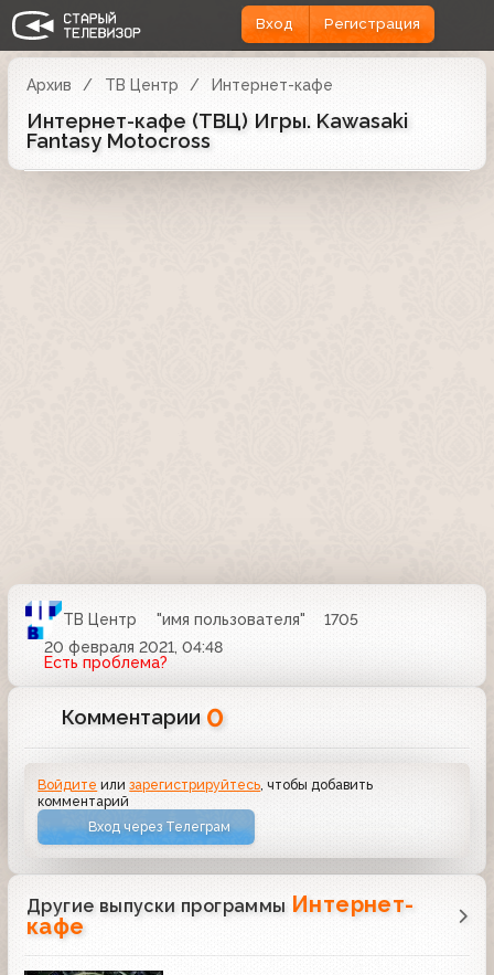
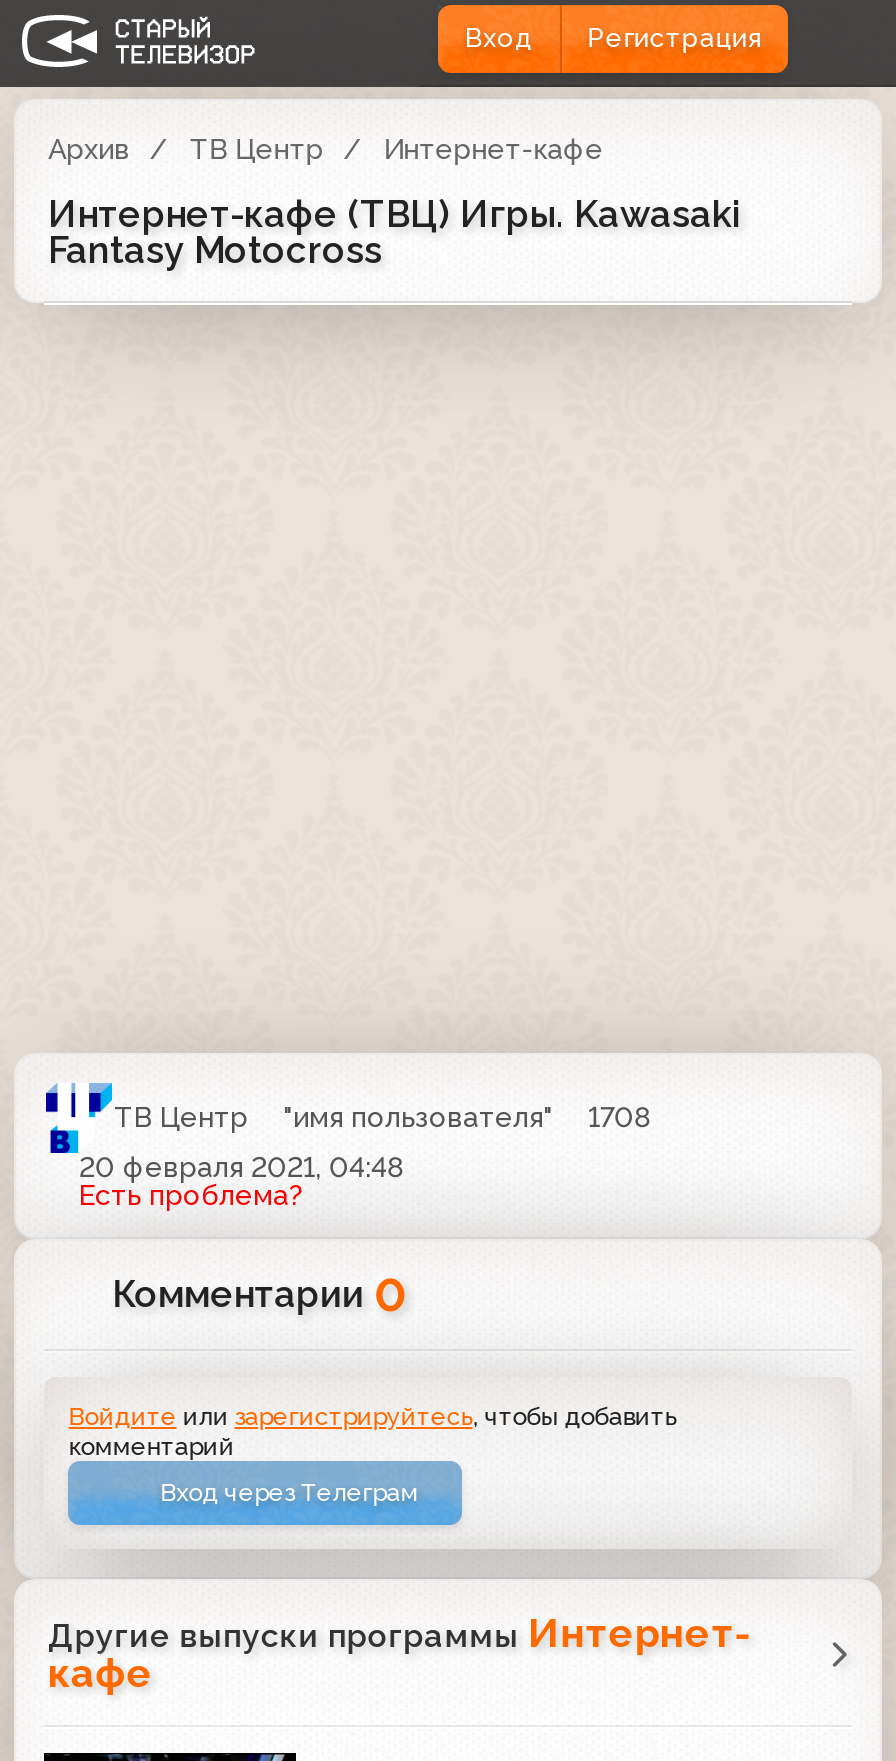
- ТВ Центр "имя пользователя" 1705
+ ТВ Центр "имя пользователя" 1708
